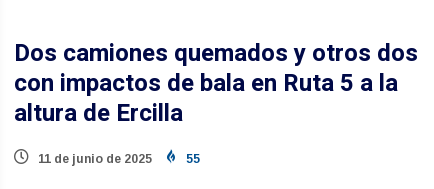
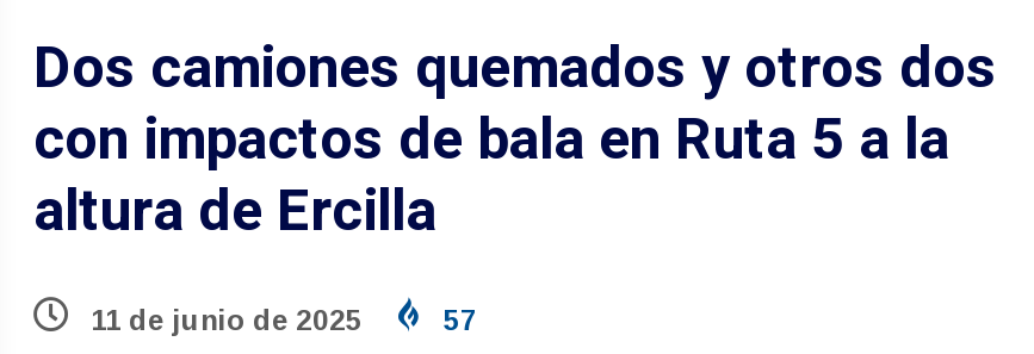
- 55
+ 57
